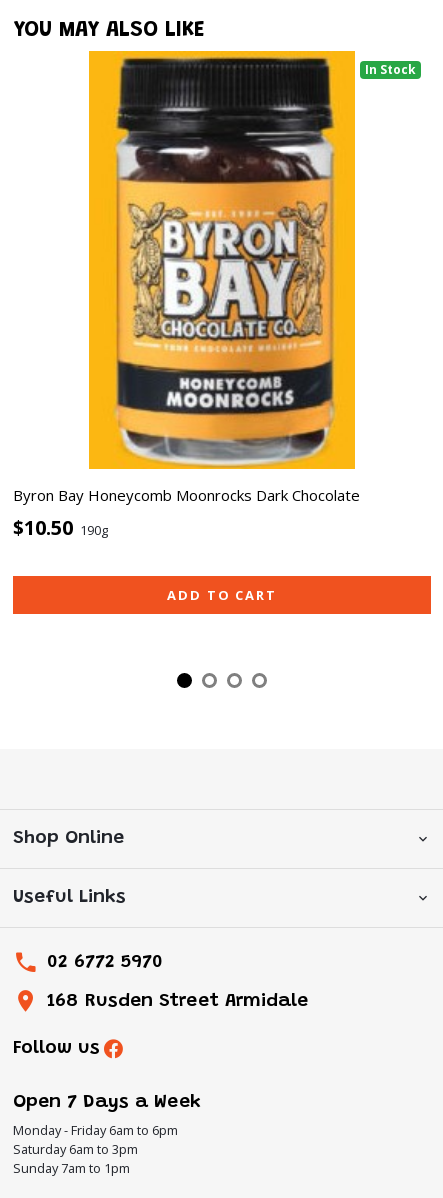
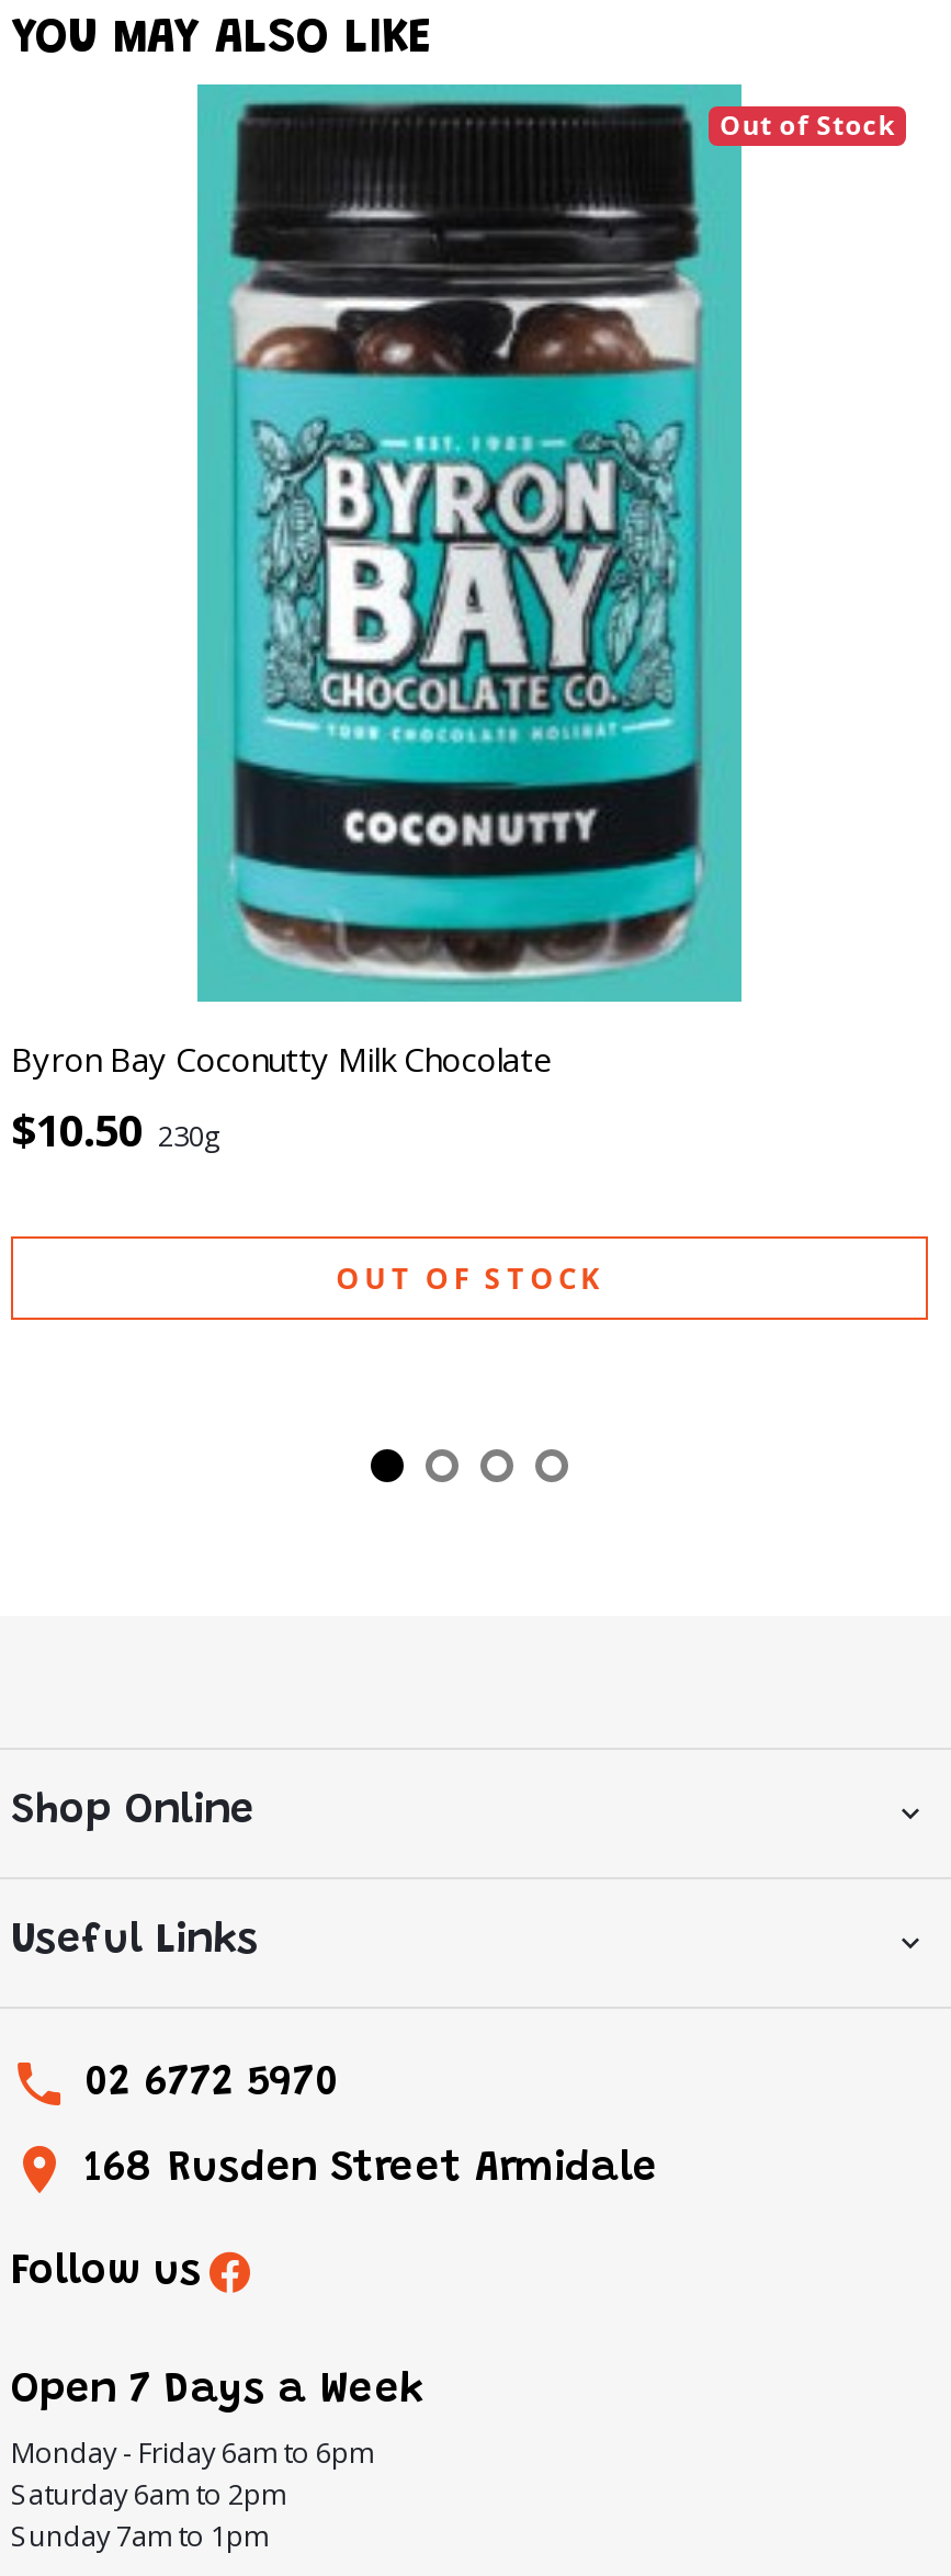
- [image]
- In Stock
+ [image]
+ Out of Stock

- Byron Bay Honeycomb Moonrocks Dark Chocolate
- $10.50 190g
+ Byron Bay Coconutty Milk Chocolate
+ $10.50 230g

- ADD TO CART
+ OUT OF STOCK

- Saturday 6am to 3pm
+ Saturday 6am to 2pm
